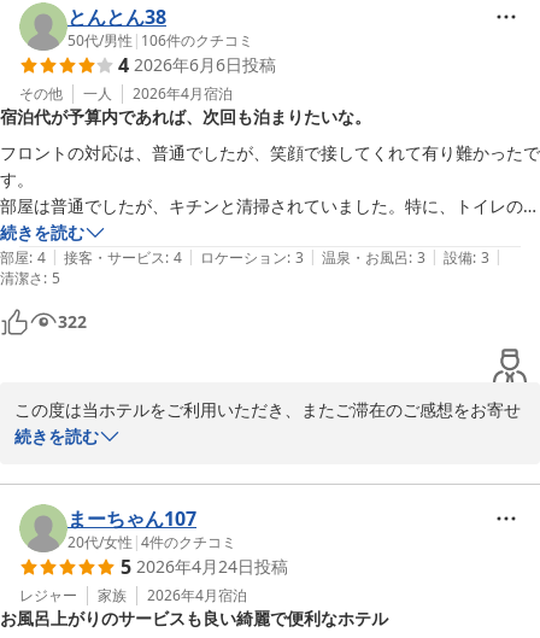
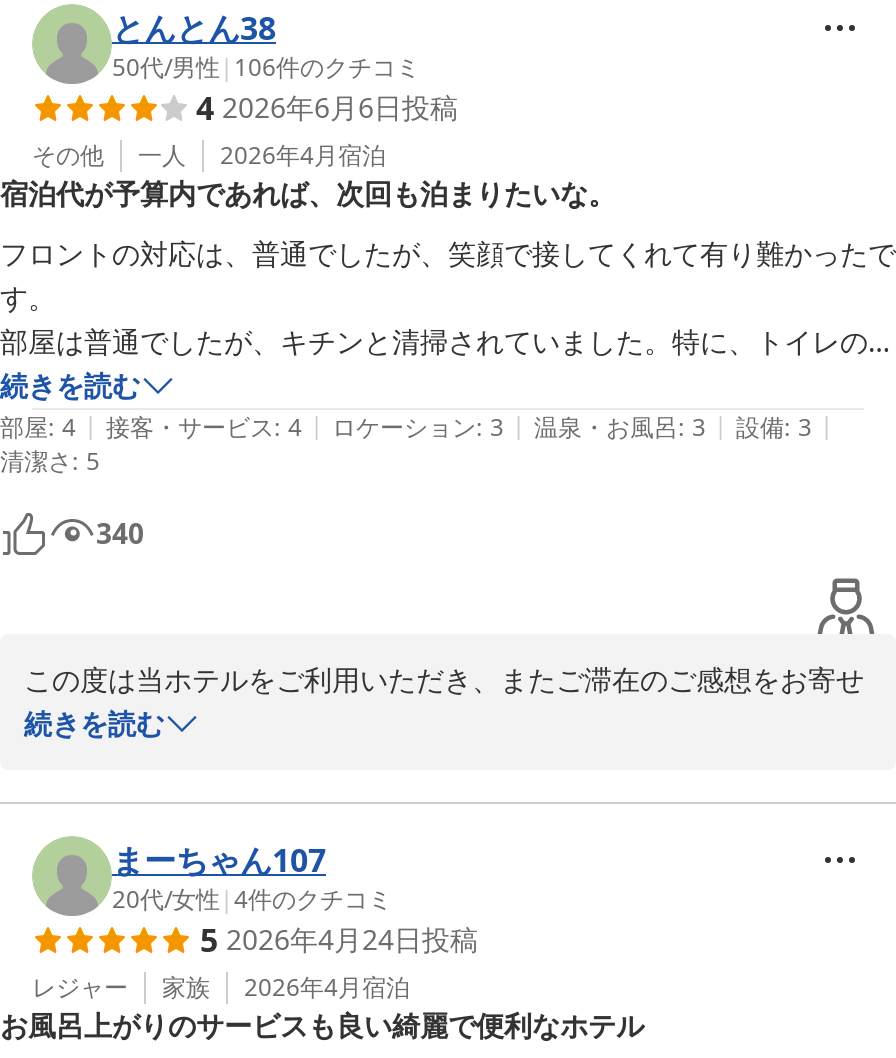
- 322
+ 340
